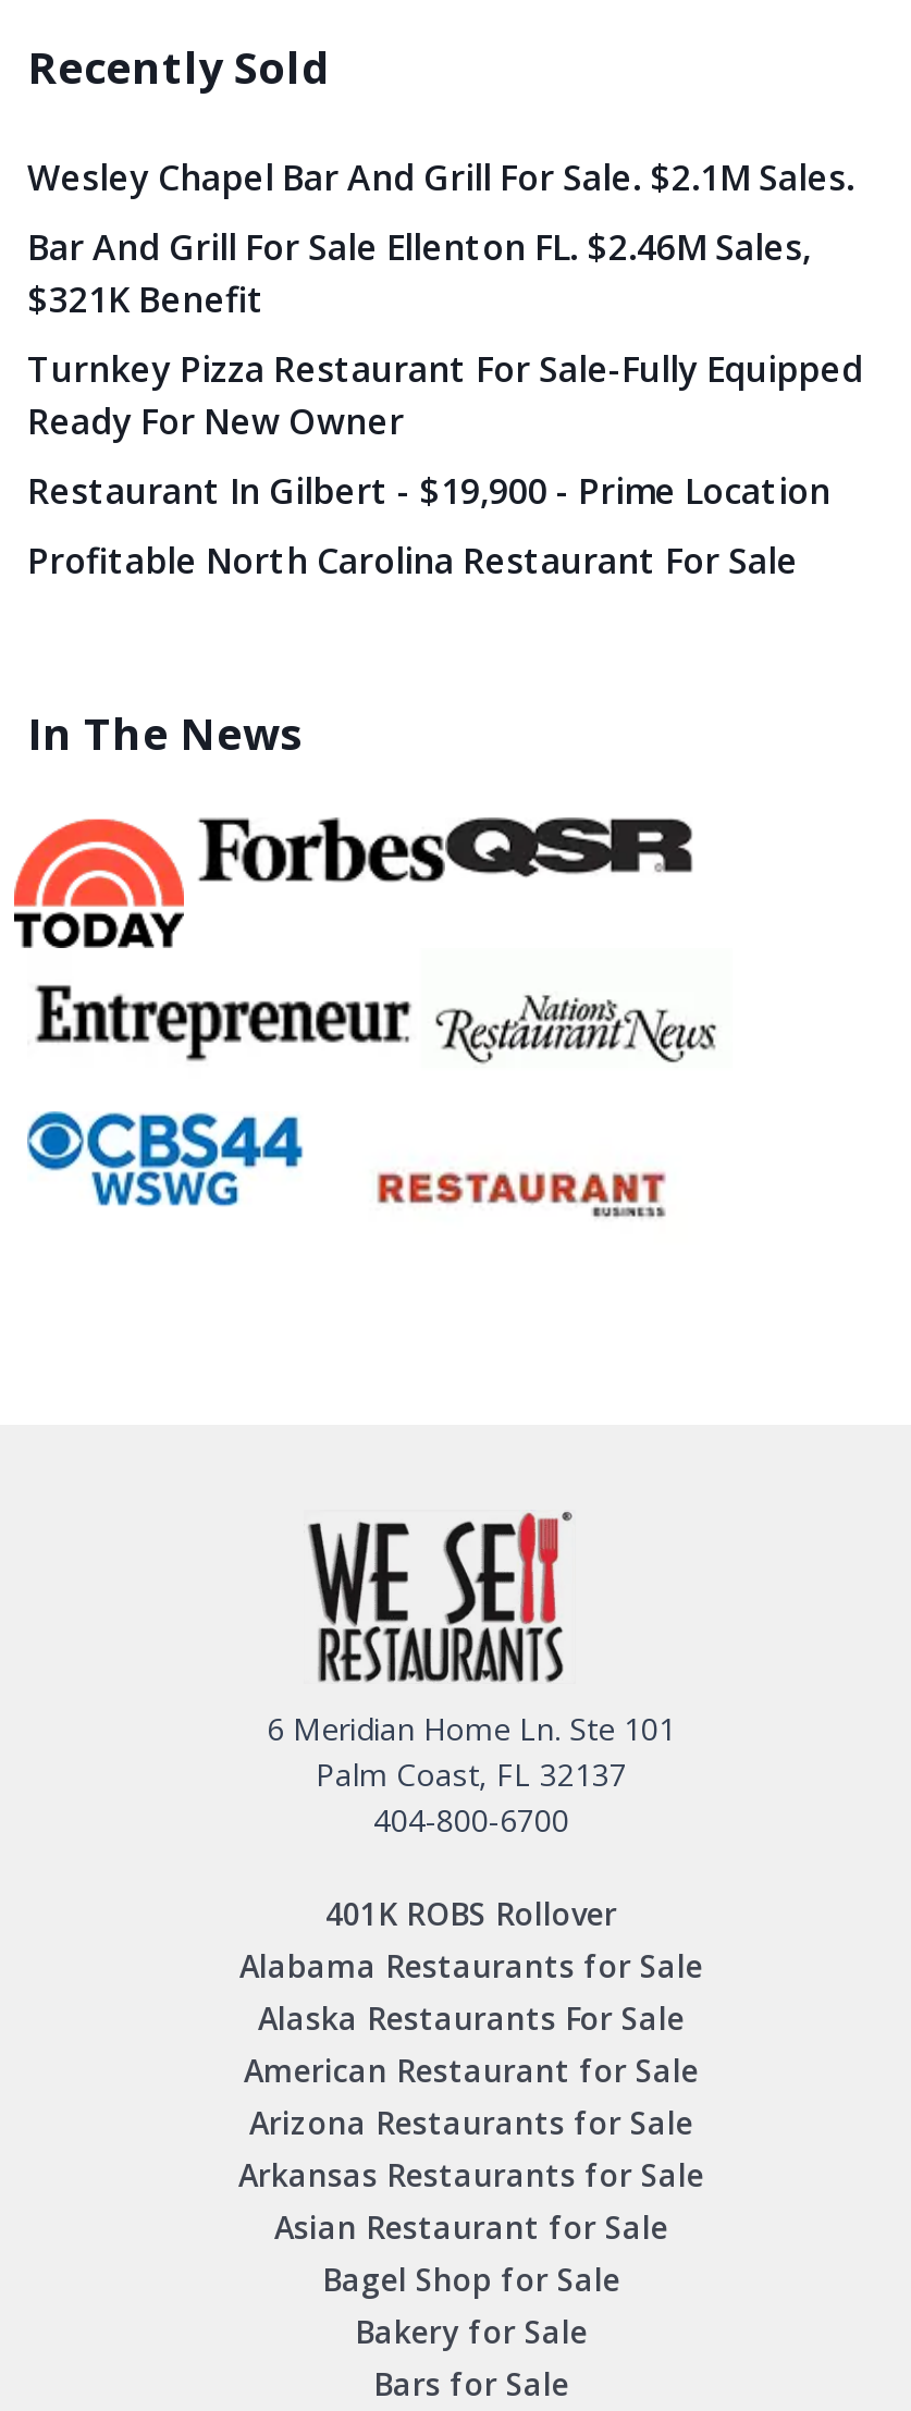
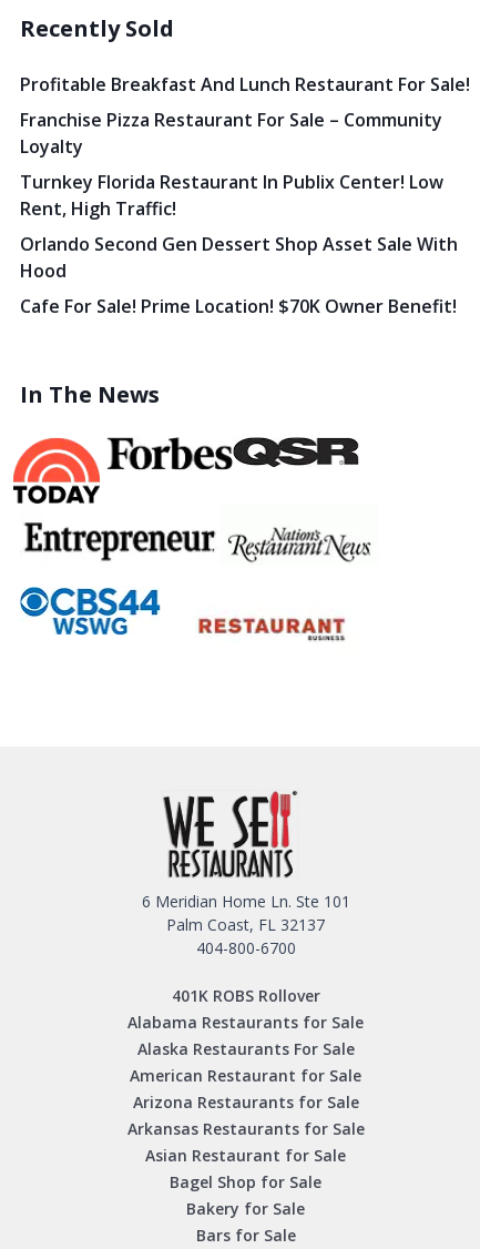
- Wesley Chapel Bar And Grill For Sale. $2.1M Sales.
+ Profitable Breakfast And Lunch Restaurant For Sale!

- Bar And Grill For Sale Ellenton FL. $2.46M Sales,
- $321K Benefit
+ Franchise Pizza Restaurant For Sale – Community
+ Loyalty

- Turnkey Pizza Restaurant For Sale-Fully Equipped
- Ready For New Owner
+ Turnkey Florida Restaurant In Publix Center! Low
+ Rent, High Traffic!

- Restaurant In Gilbert - $19,900 - Prime Location
+ Orlando Second Gen Dessert Shop Asset Sale With
+ Hood

- Profitable North Carolina Restaurant For Sale
+ Cafe For Sale! Prime Location! $70K Owner Benefit!
